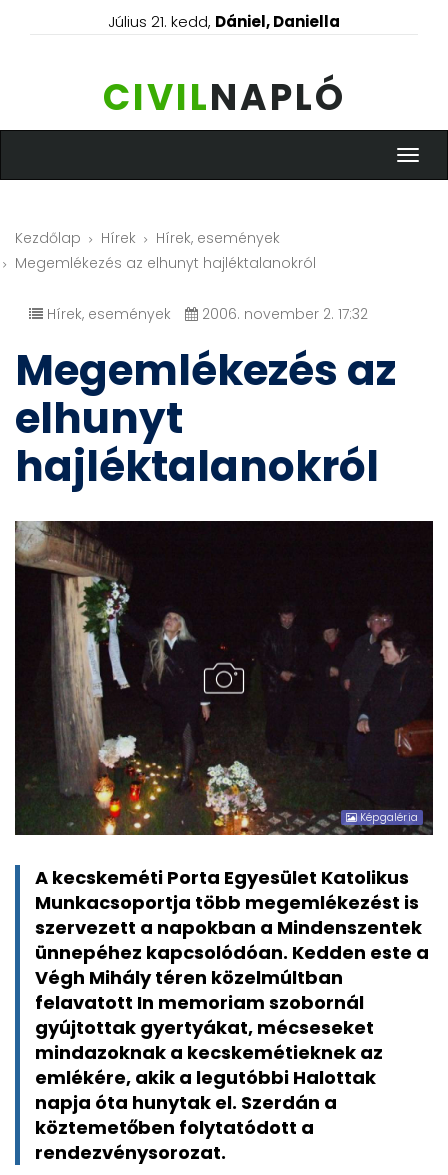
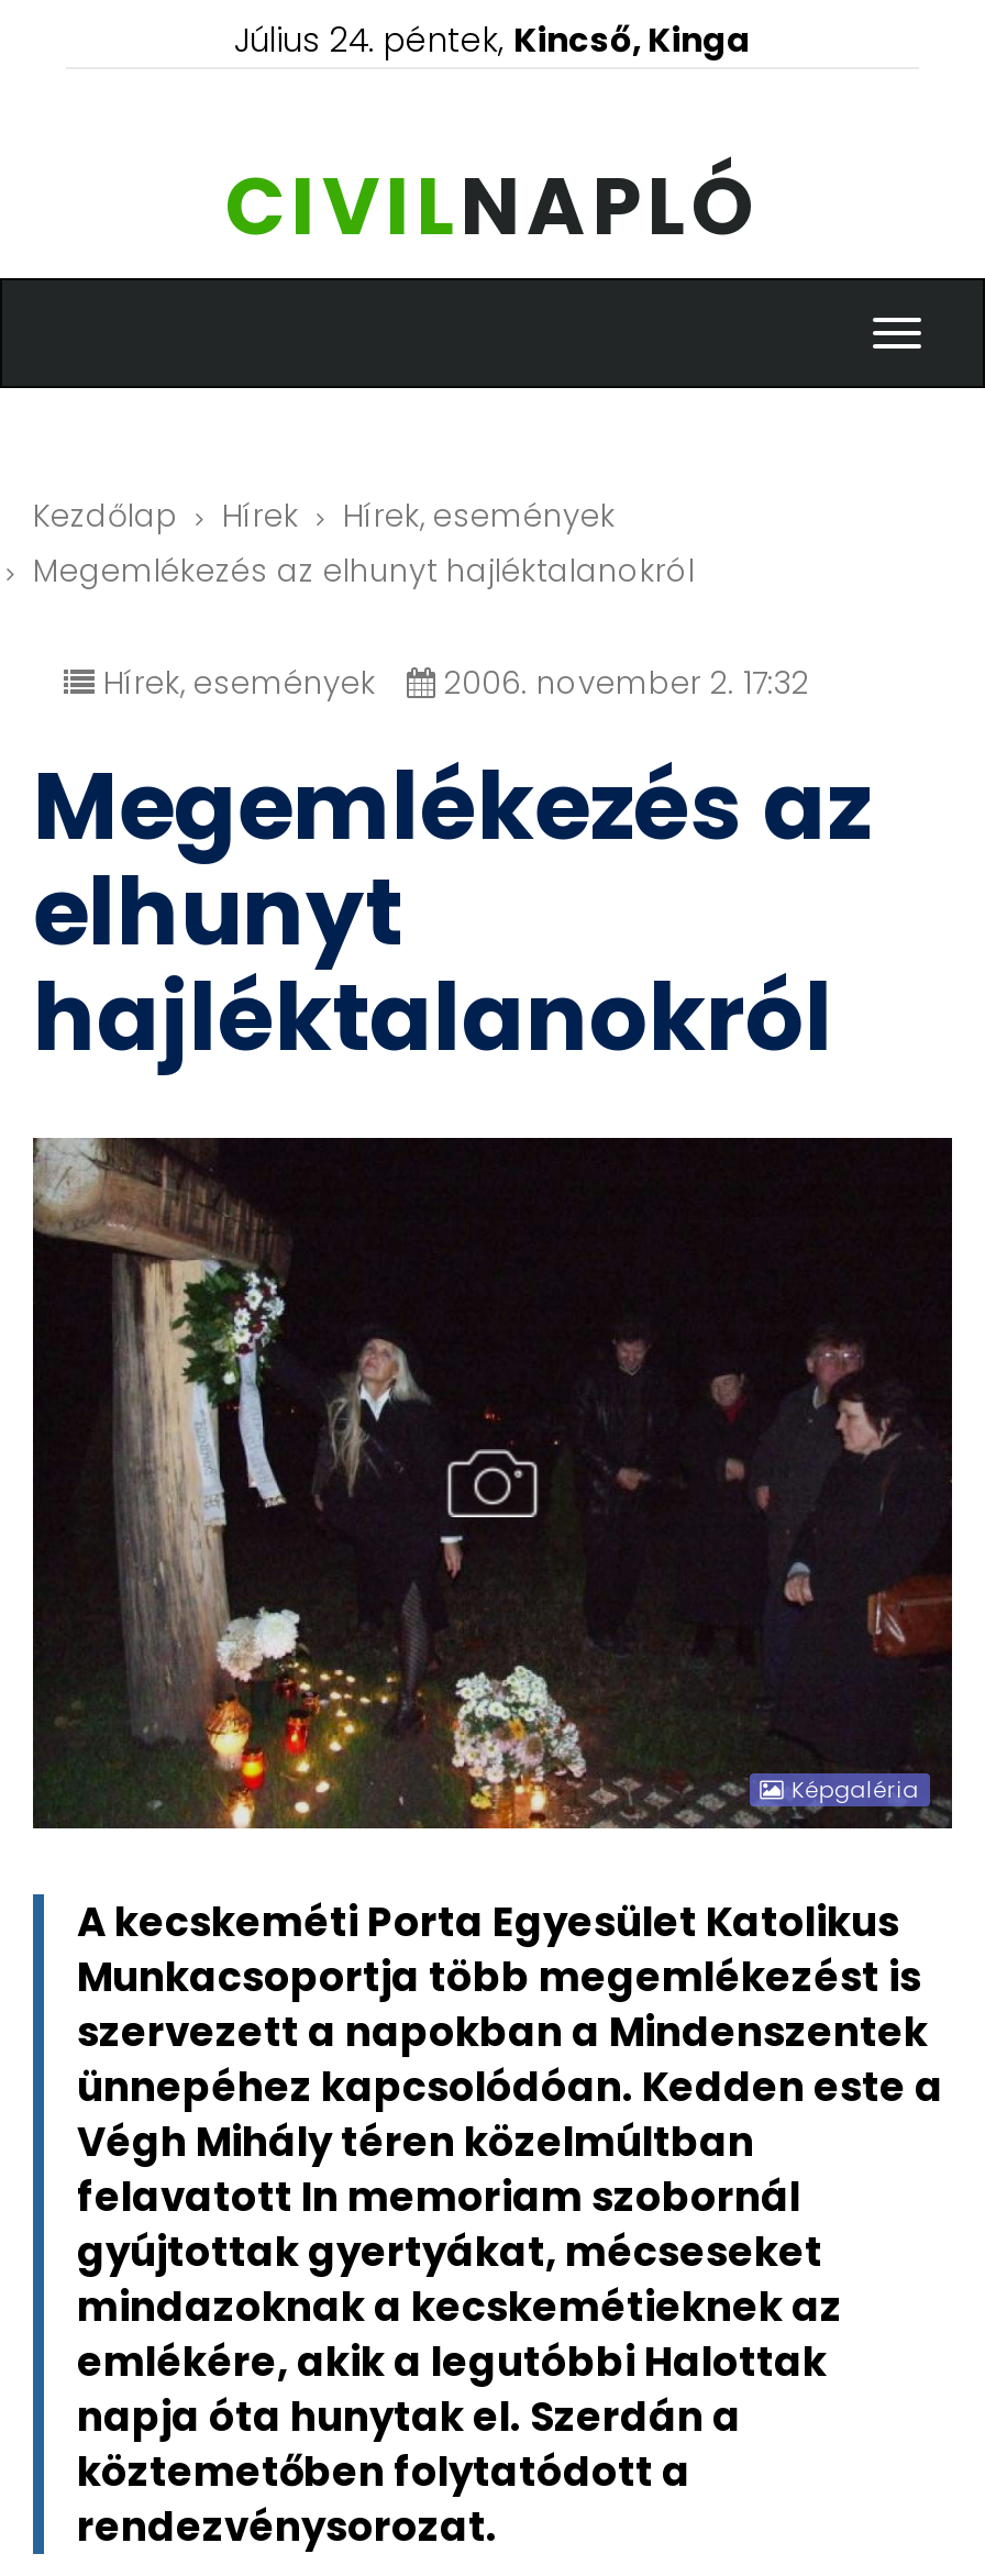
- Július 21. kedd, Dániel, Daniella
+ Július 24. péntek, Kincső, Kinga
